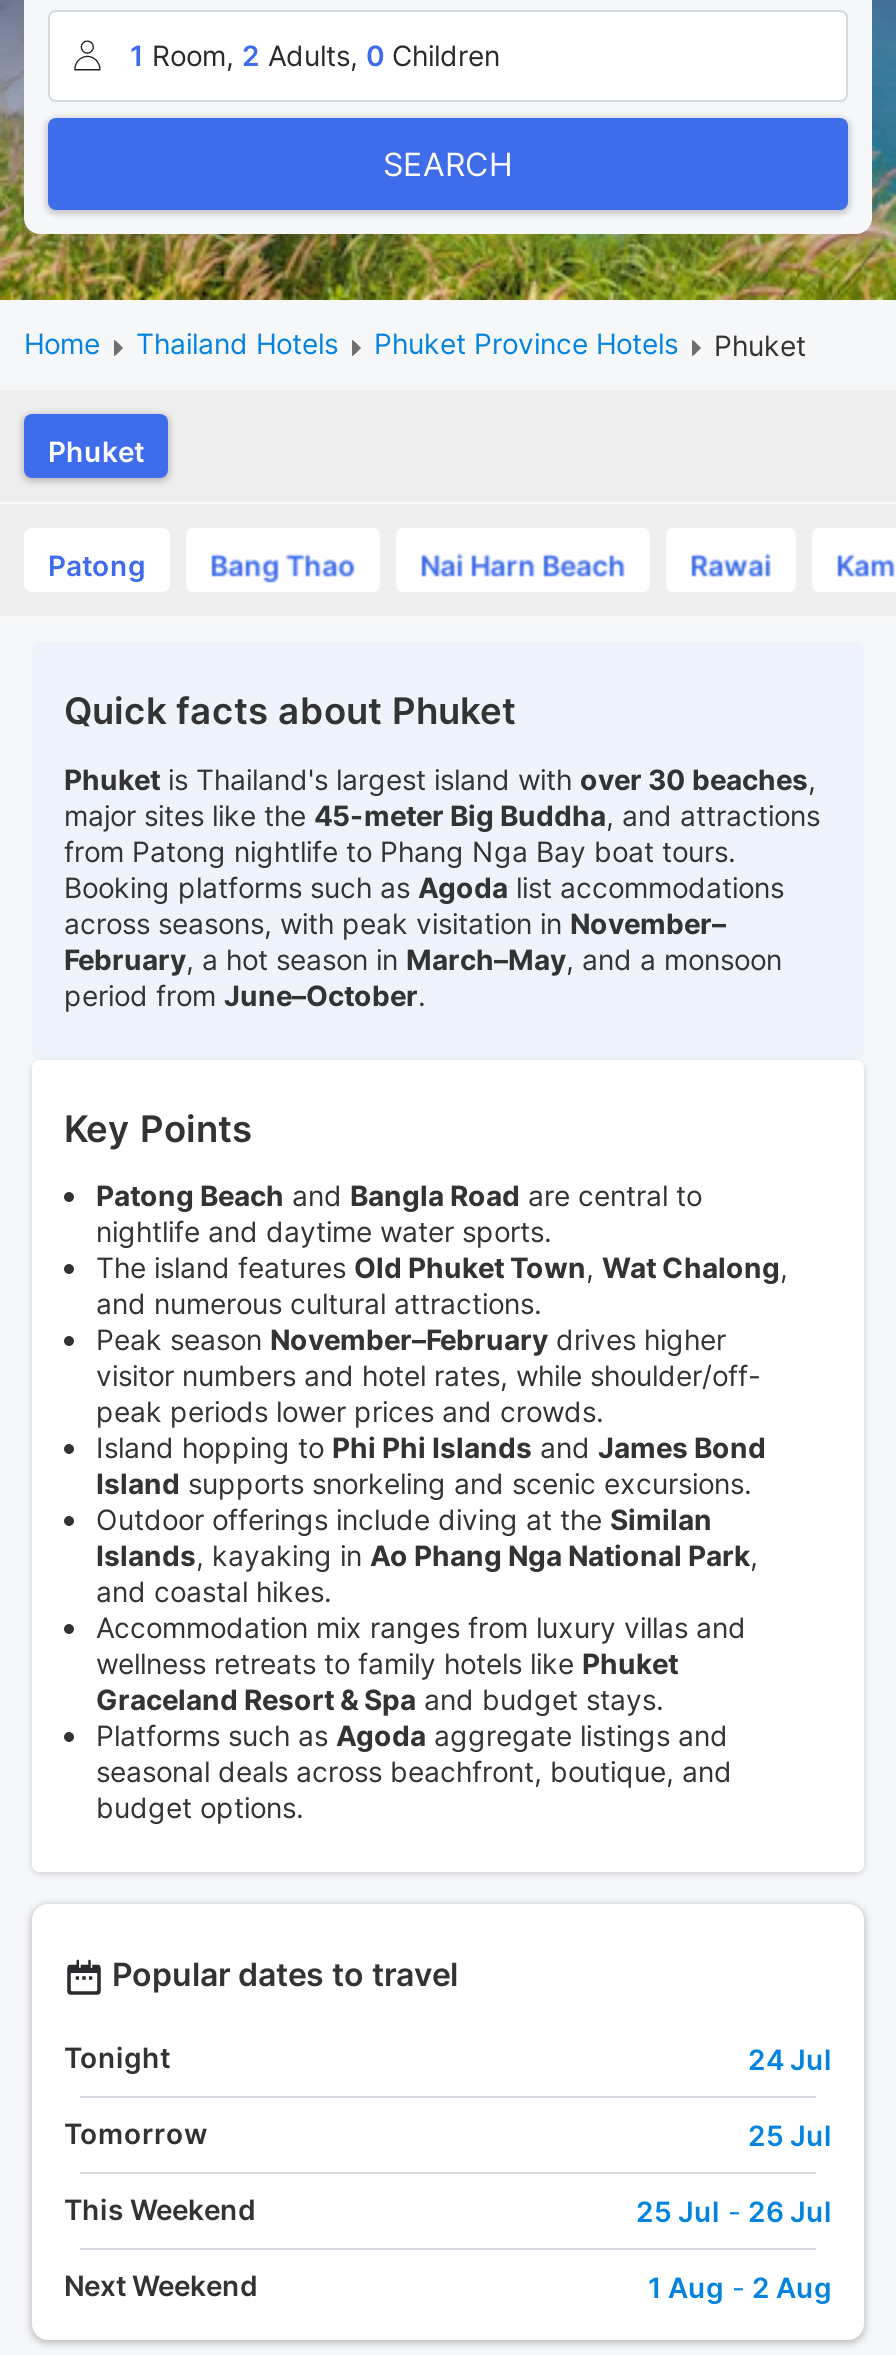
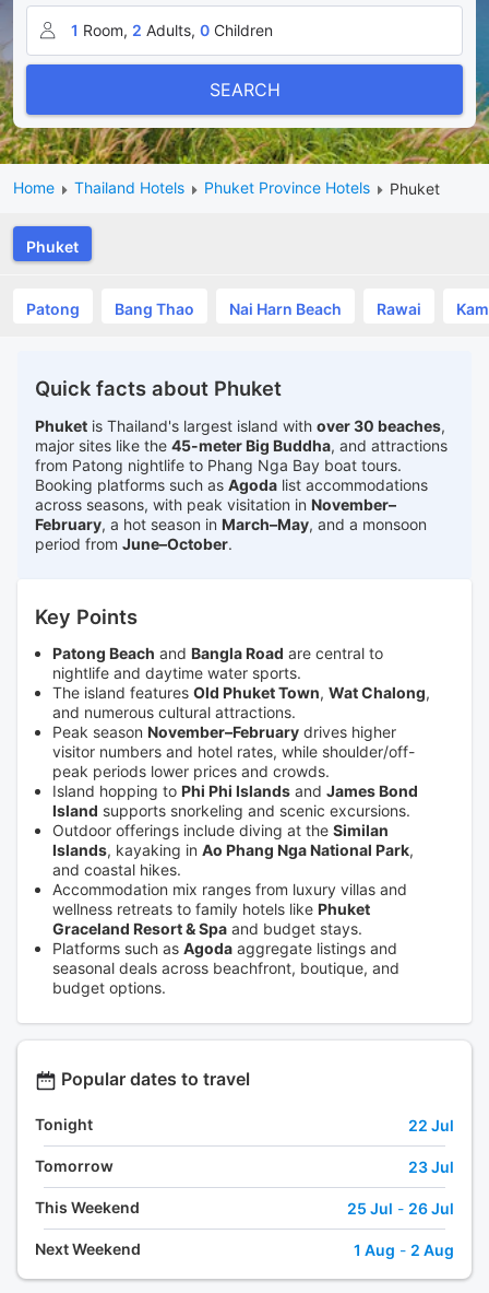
- 24 Jul
+ 22 Jul

- 25 Jul
+ 23 Jul
